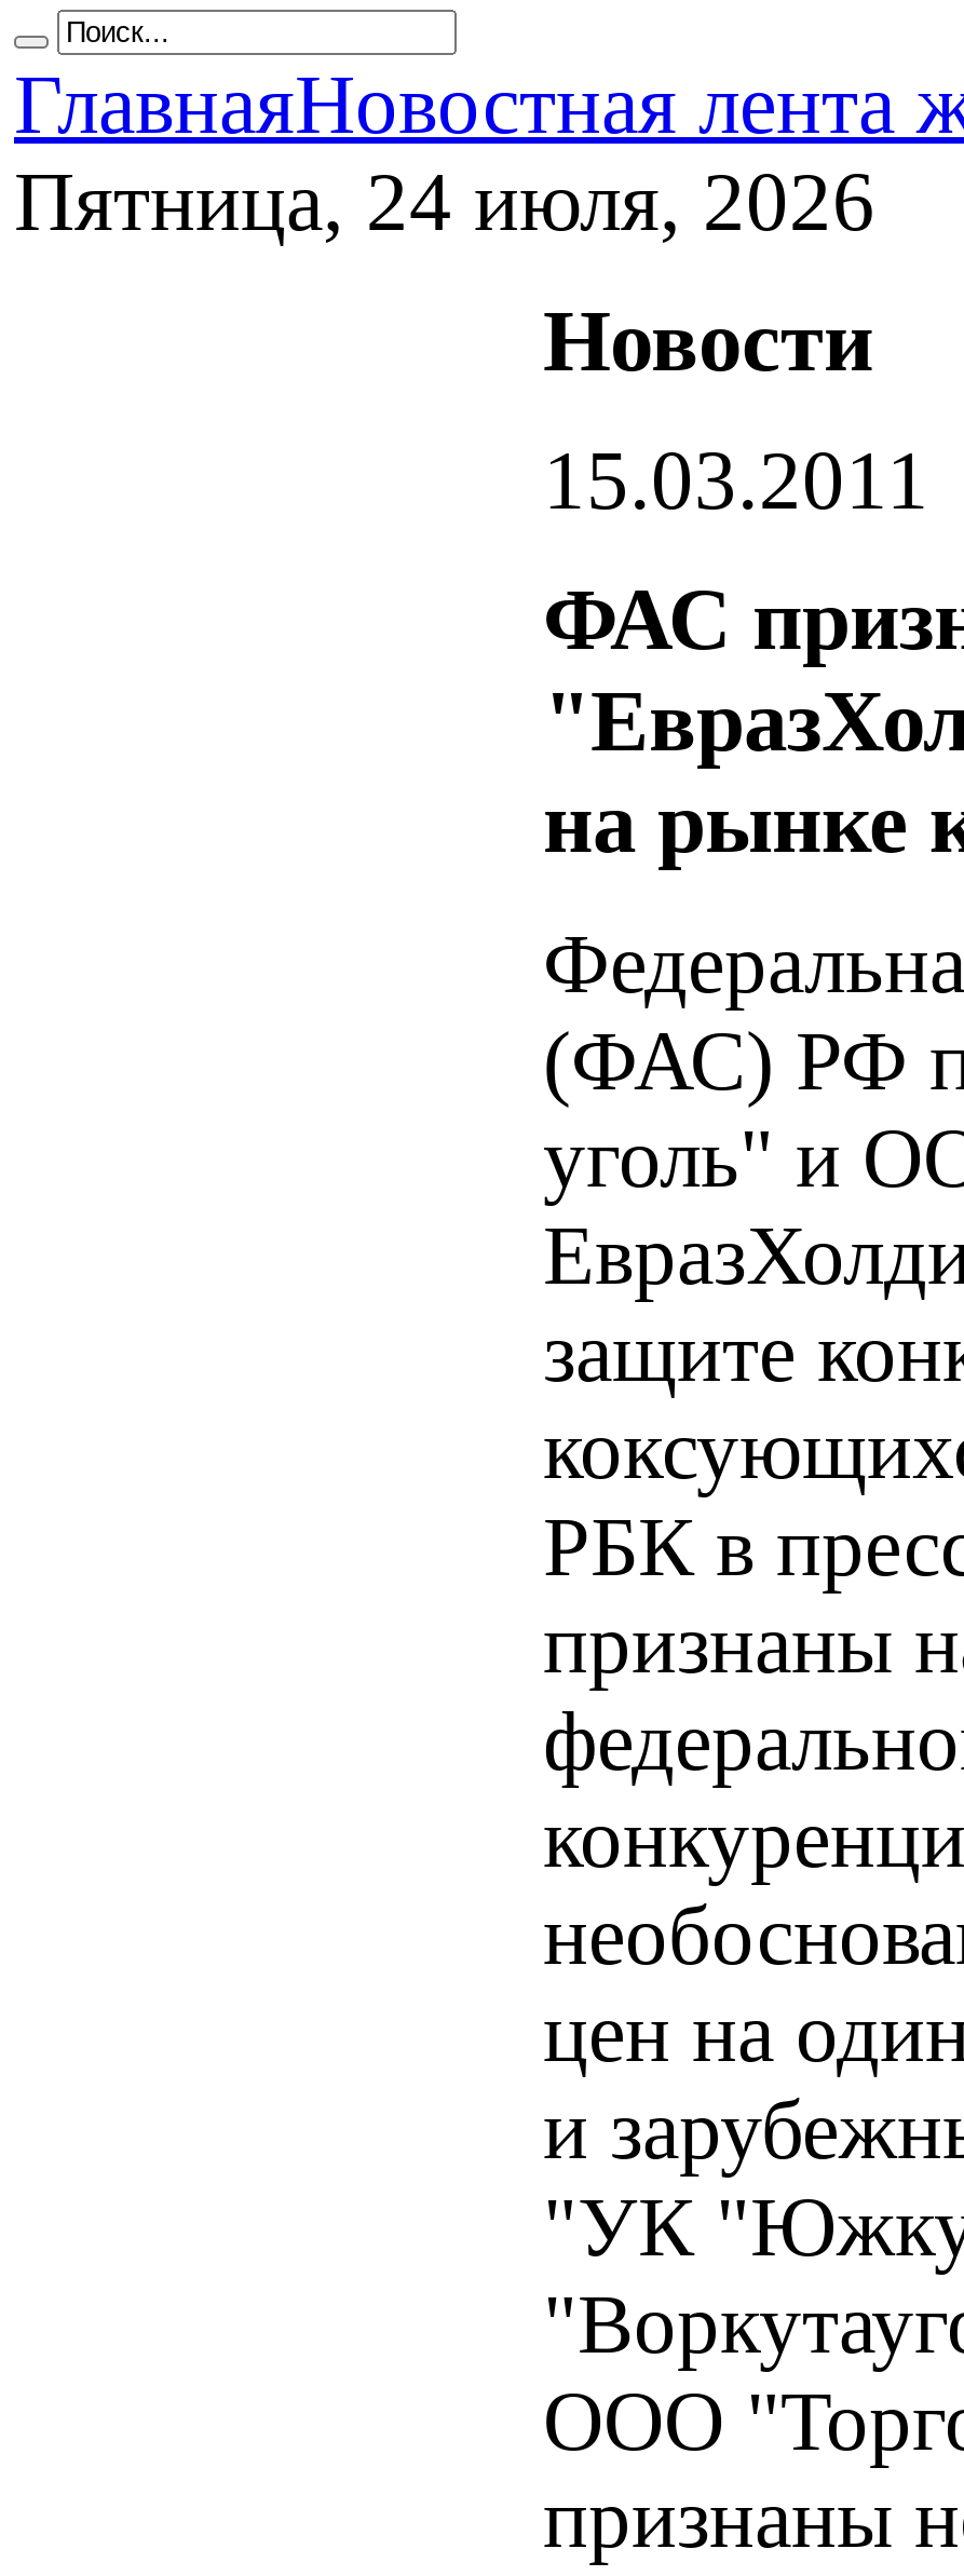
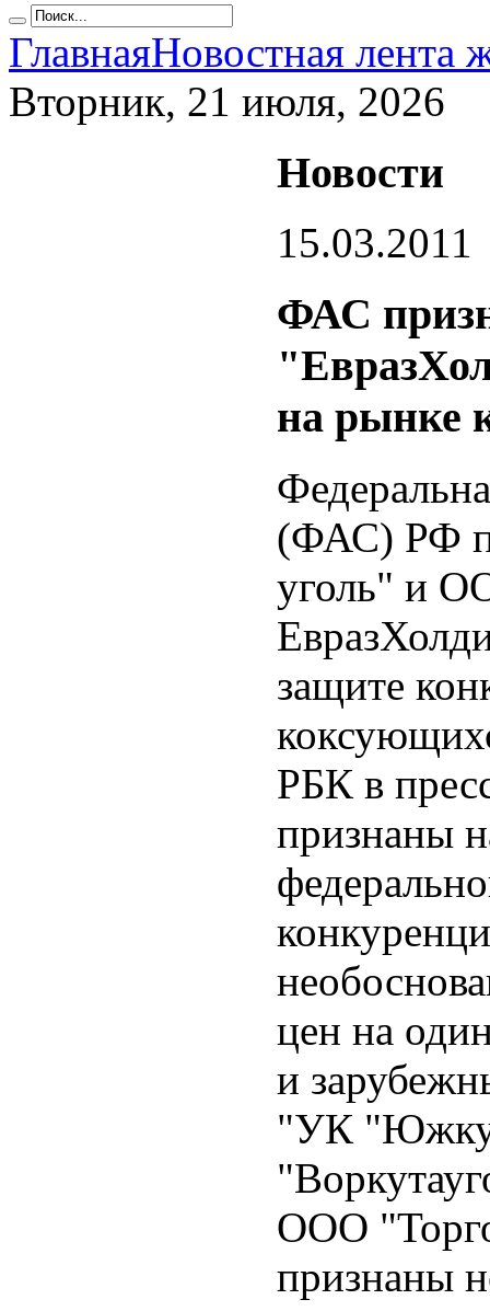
- Пятница, 24 июля, 2026
+ Вторник, 21 июля, 2026
